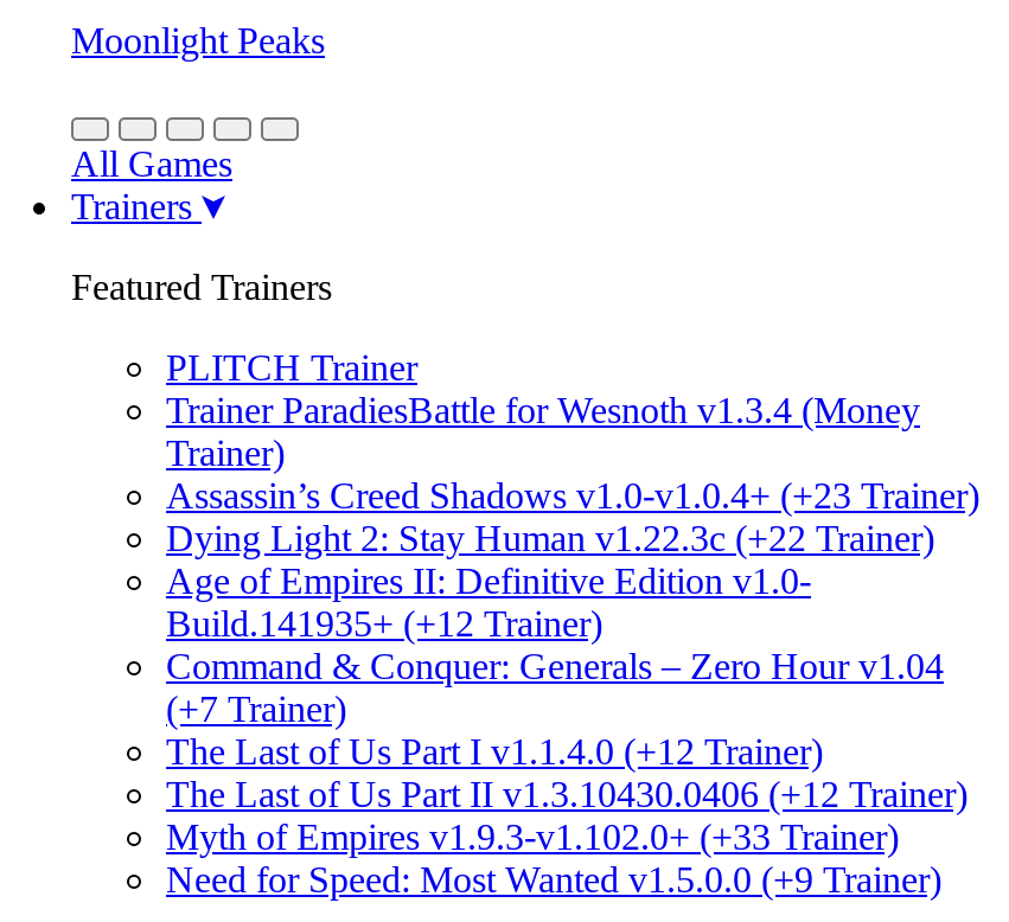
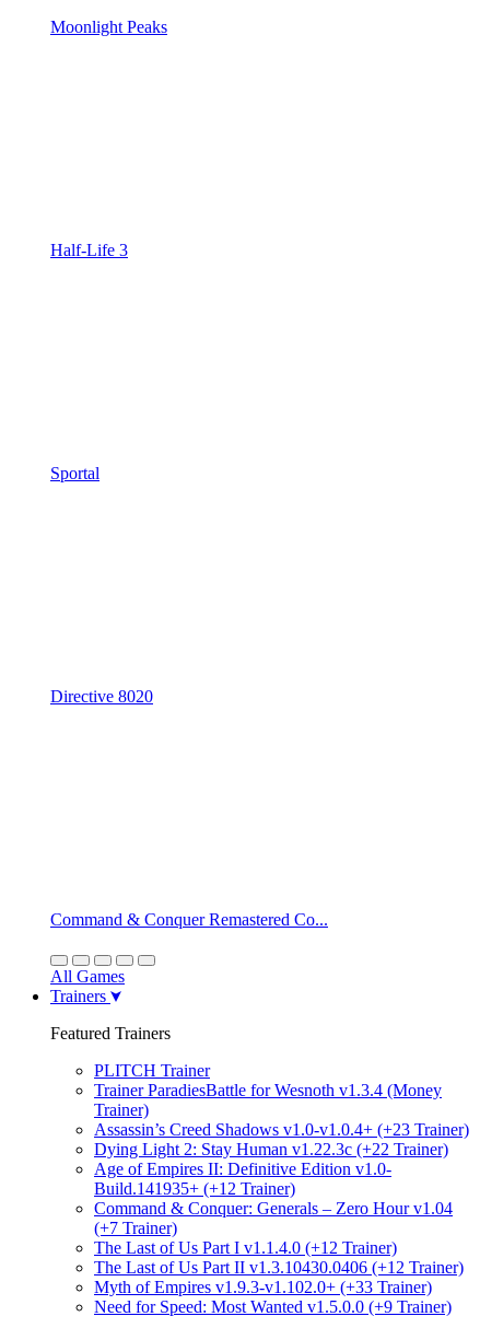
+ Half-Life 3

+ Sportal

+ Directive 8020

+ Command & Conquer Remastered Co...
